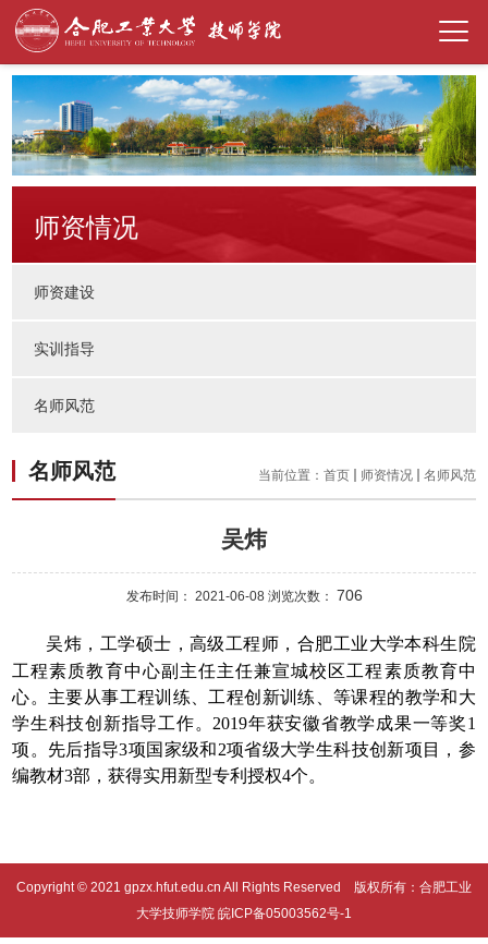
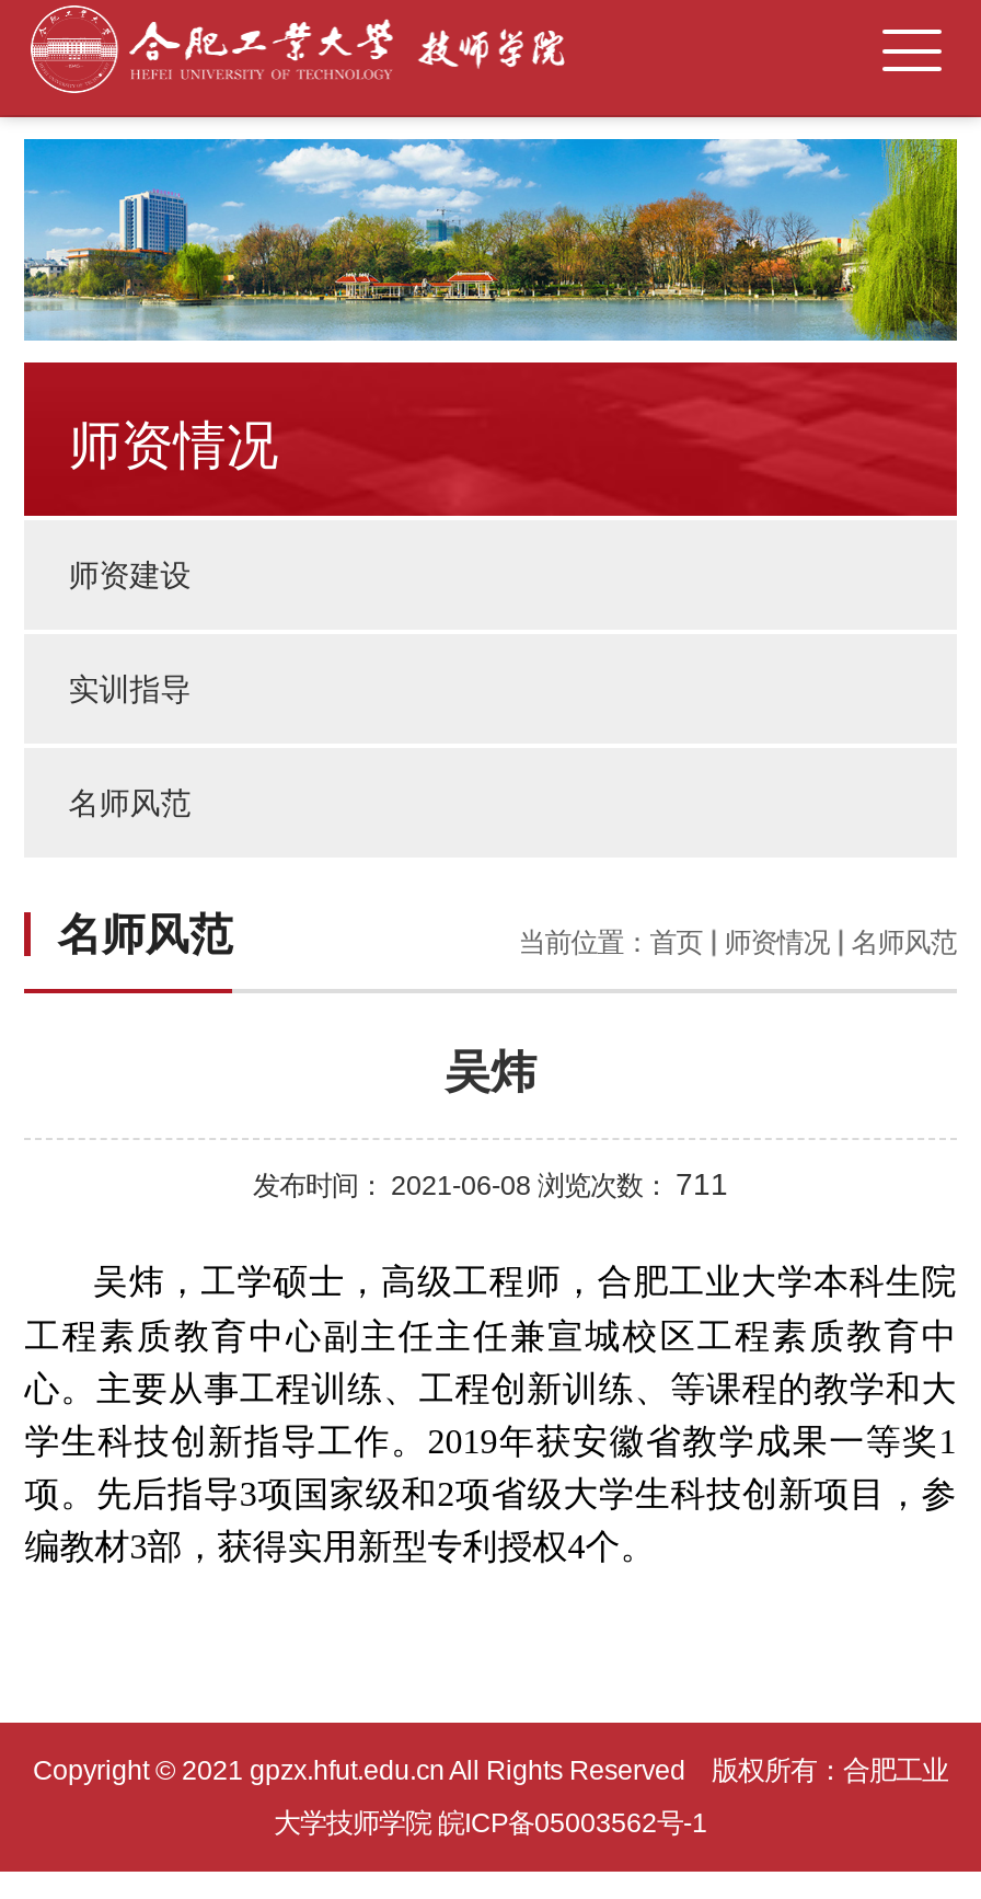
- 发布时间： 2021-06-08 浏览次数：706
+ 发布时间： 2021-06-08 浏览次数：711
